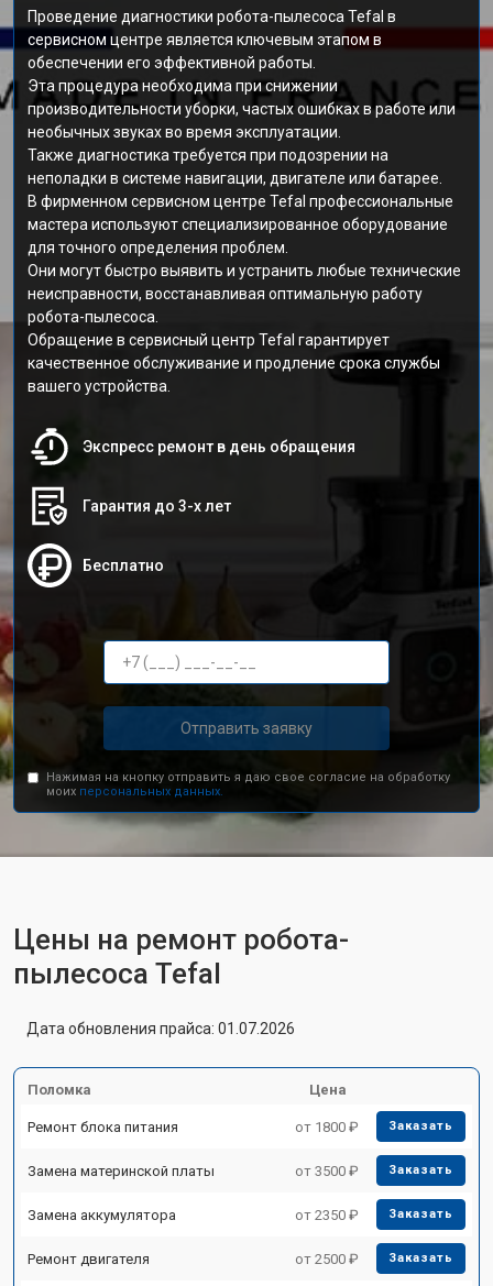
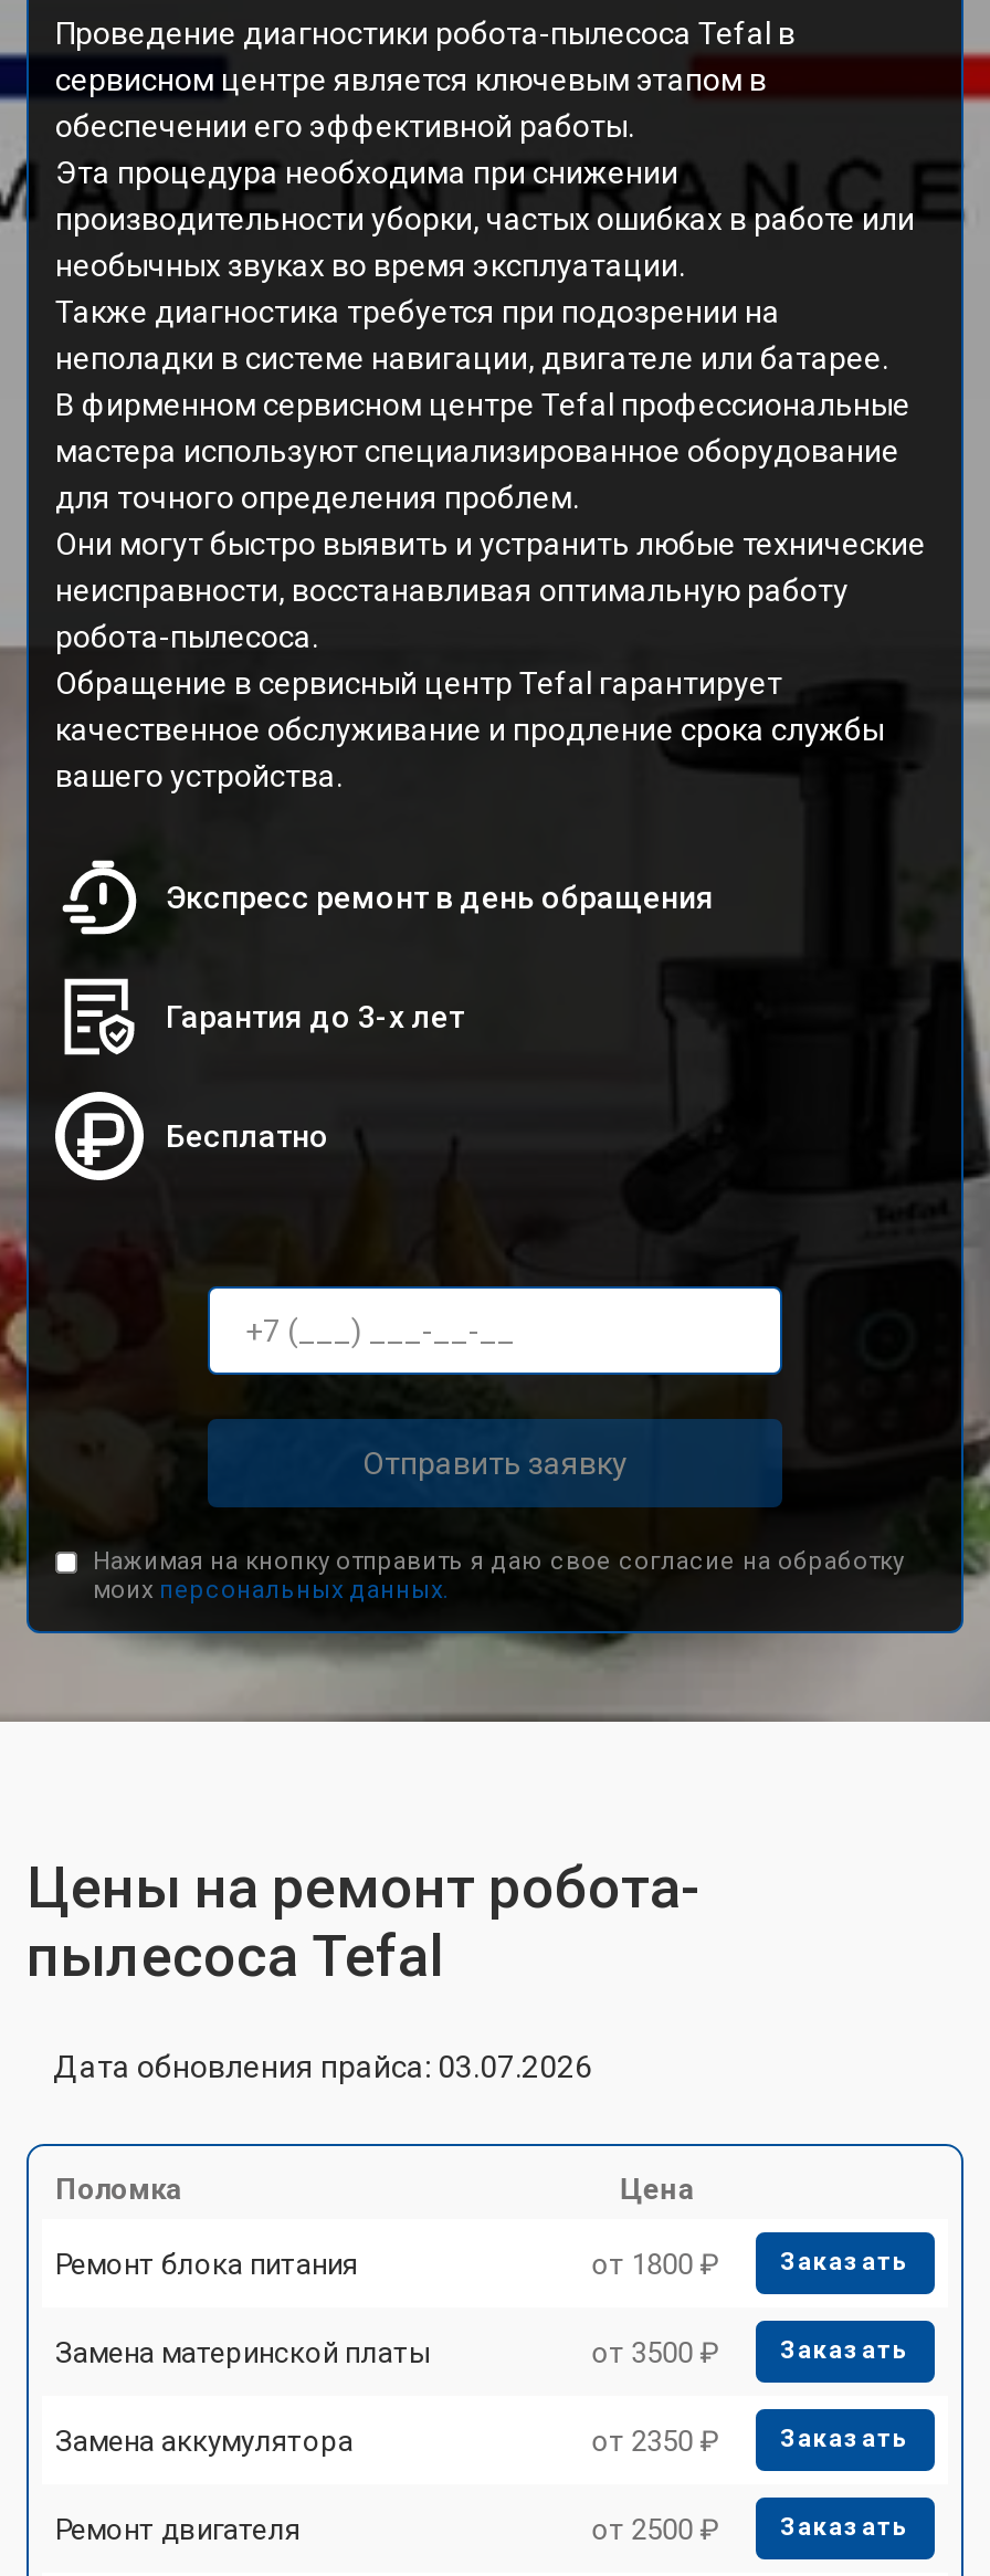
- Дата обновления прайса: 01.07.2026
+ Дата обновления прайса: 03.07.2026
